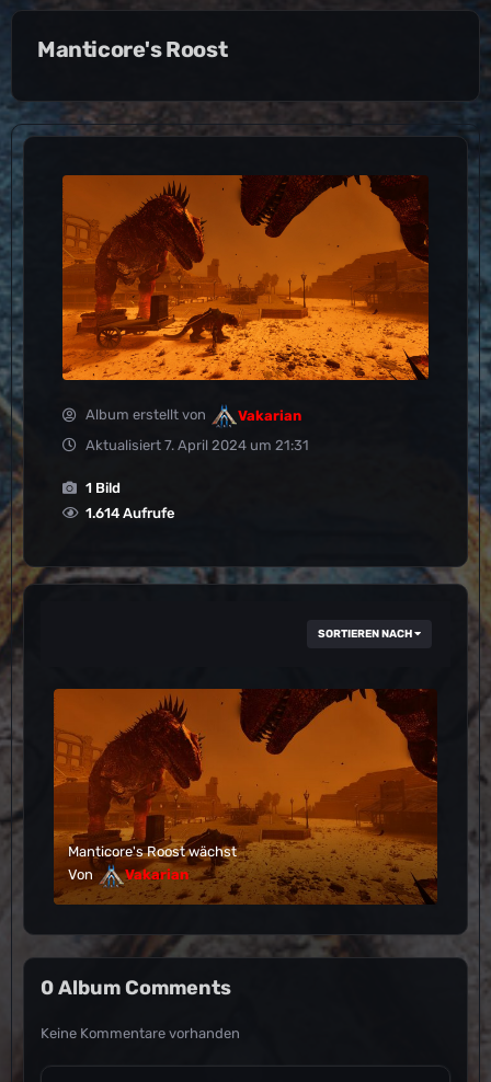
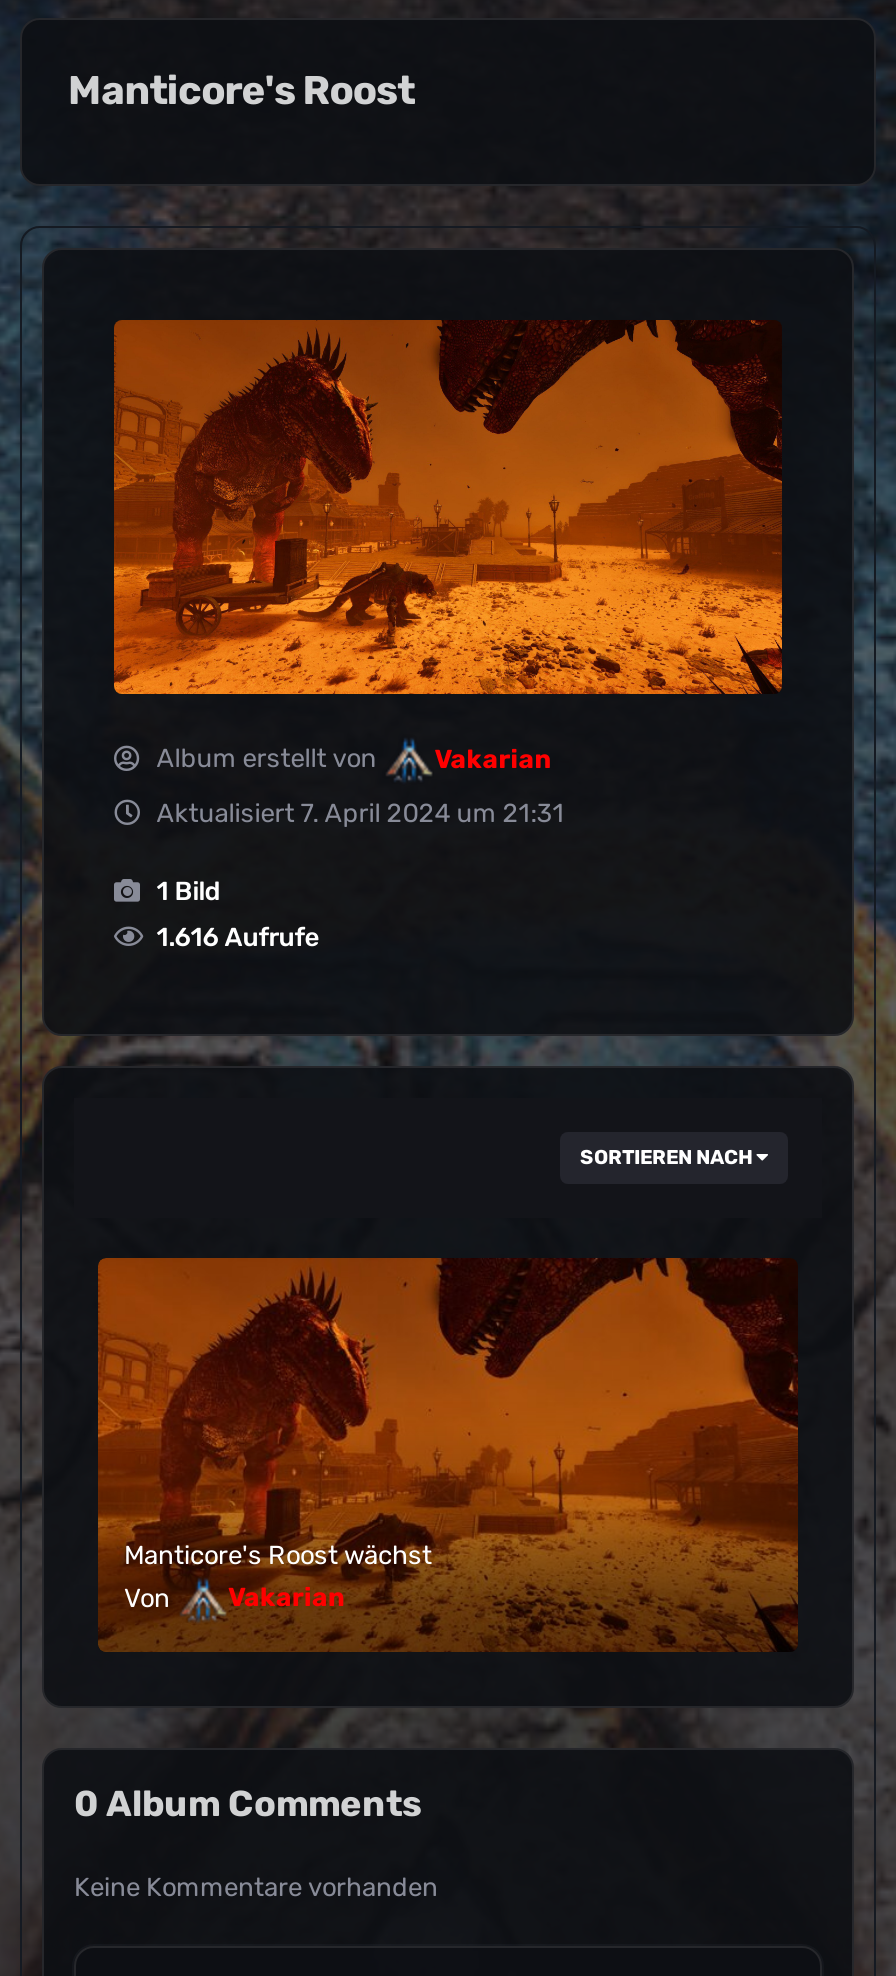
- 1.614 Aufrufe
+ 1.616 Aufrufe
